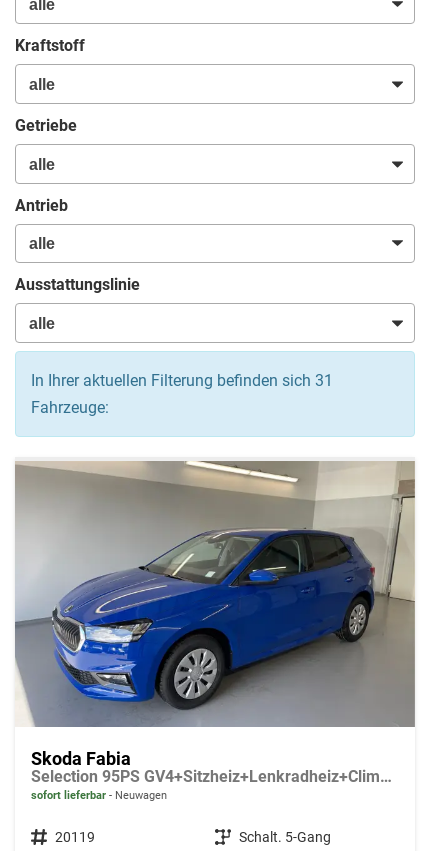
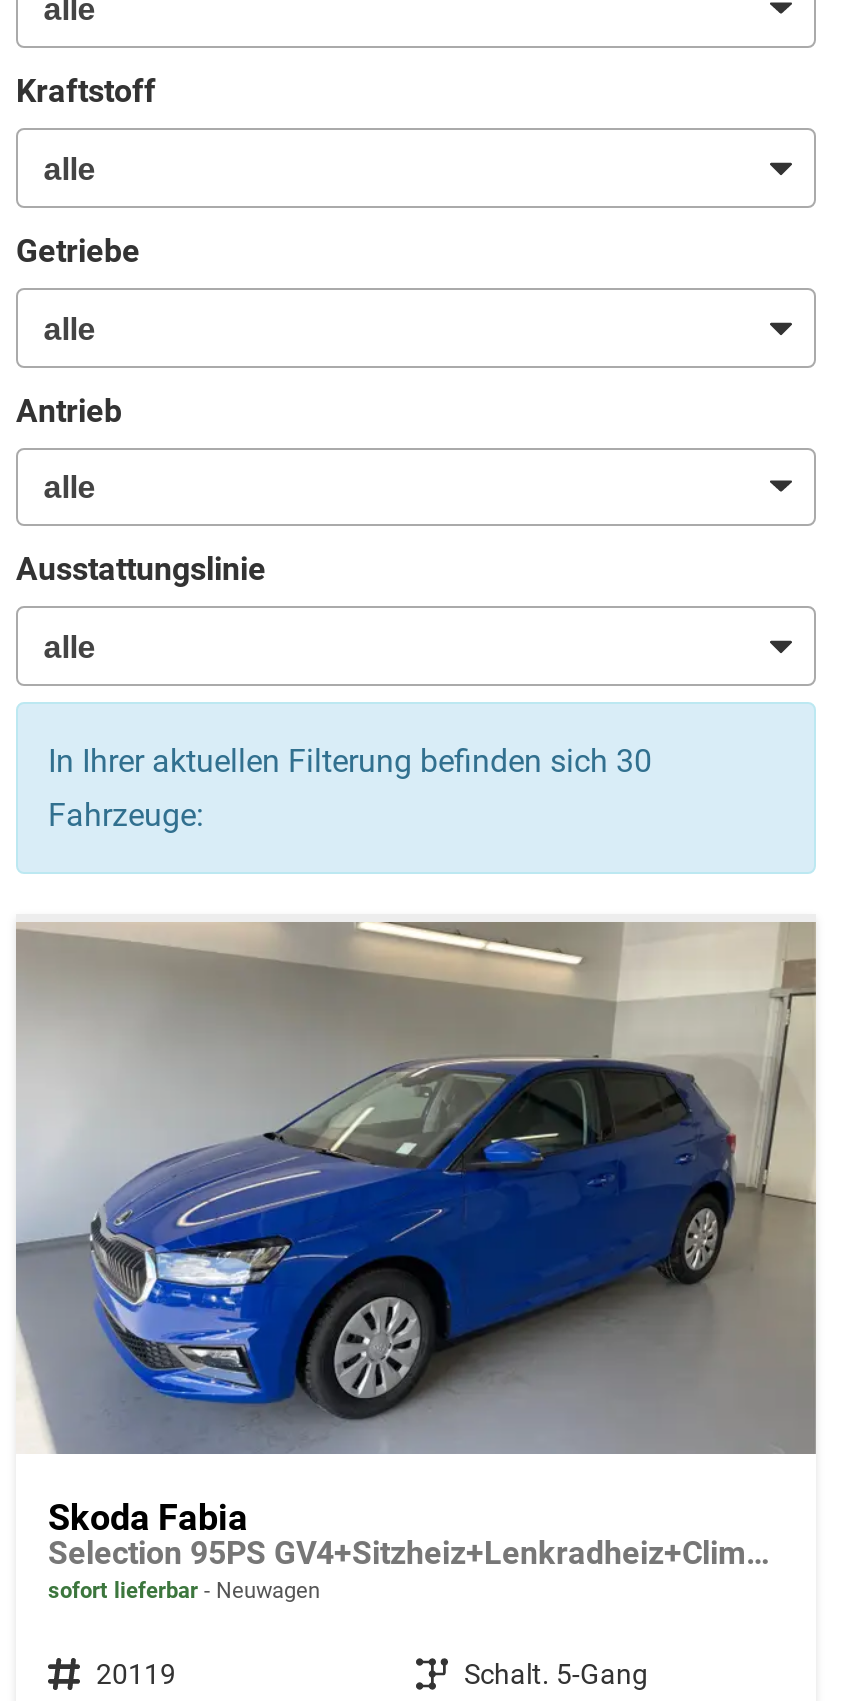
- In Ihrer aktuellen Filterung befinden sich 31
+ In Ihrer aktuellen Filterung befinden sich 30
